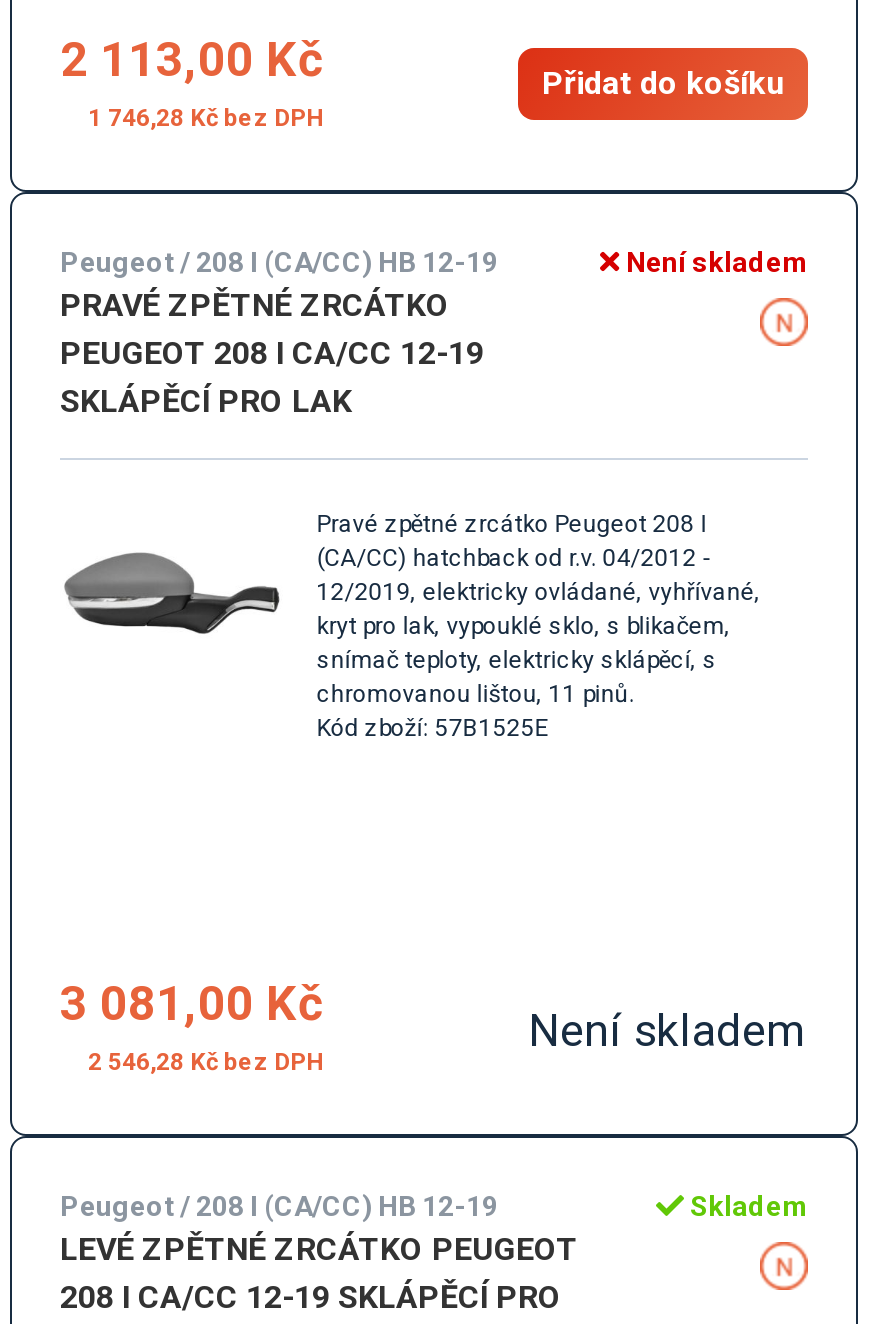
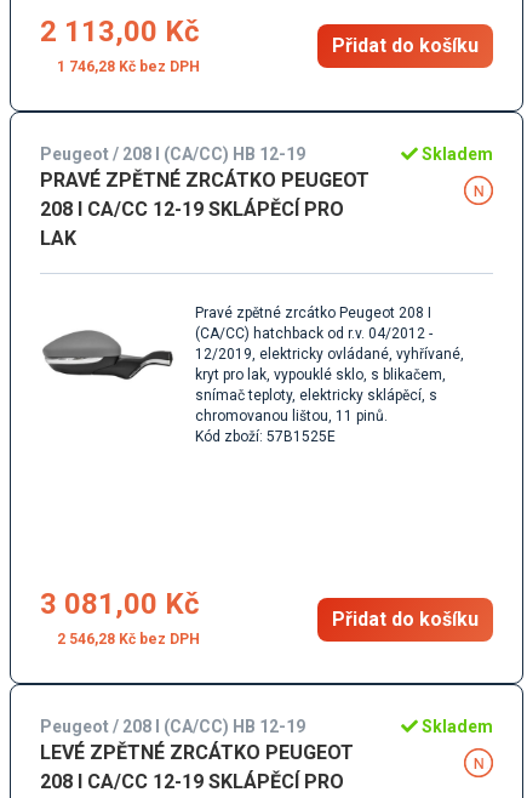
- Není skladem
+ Skladem

- Není skladem
+ Přidat do košíku
